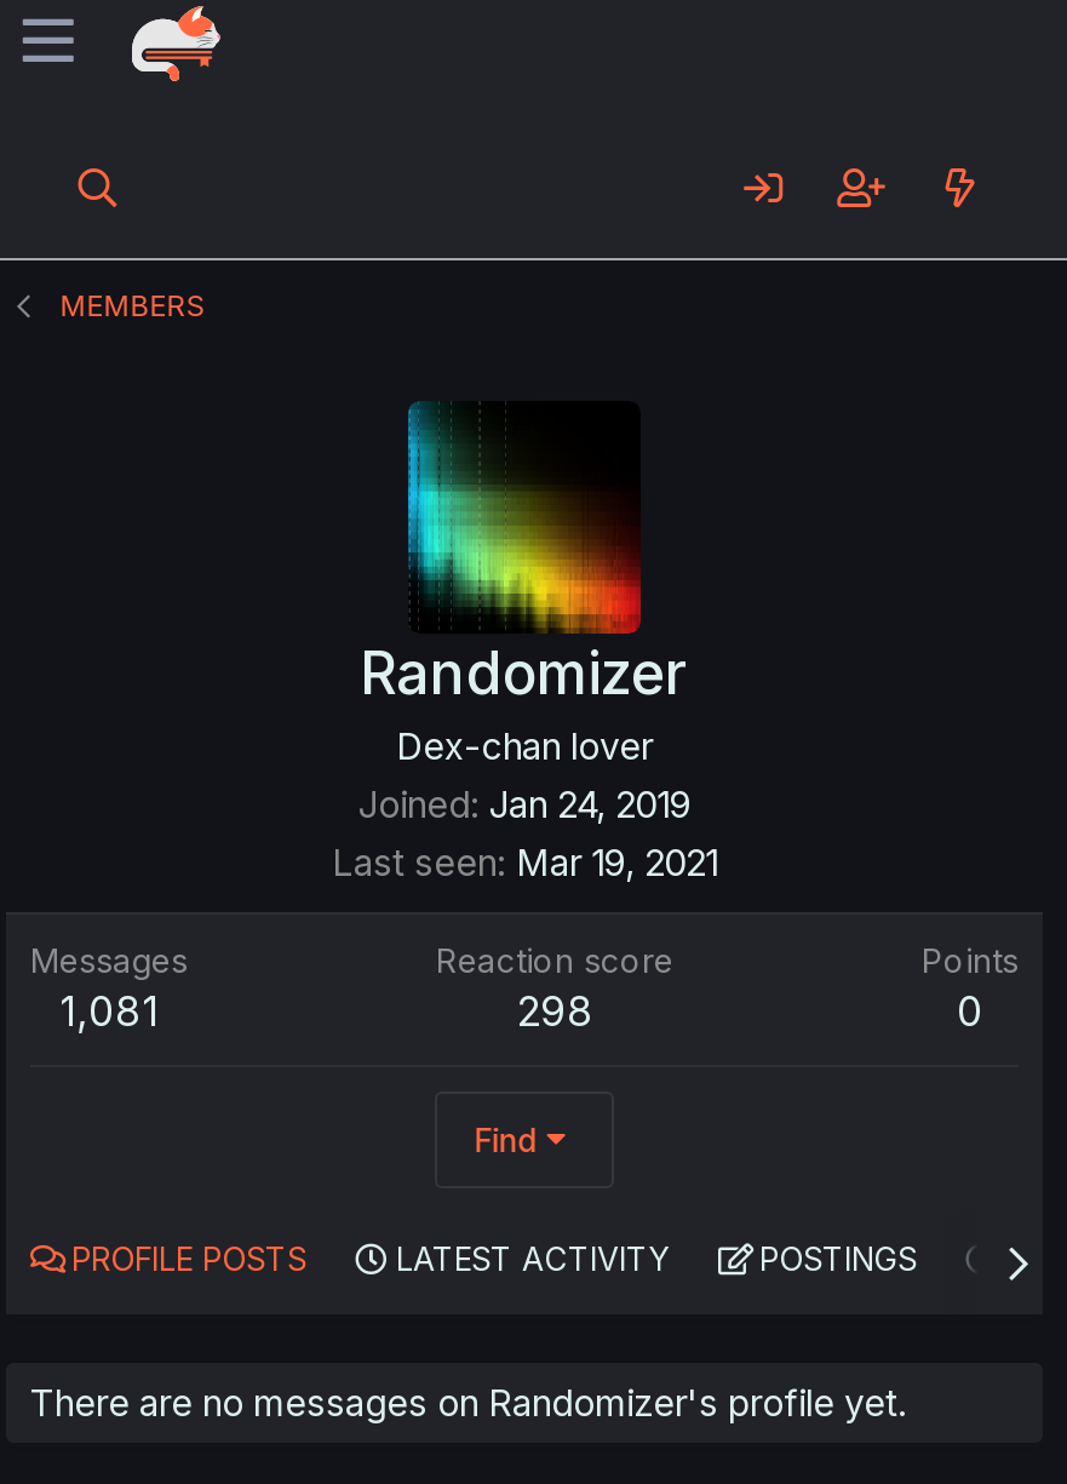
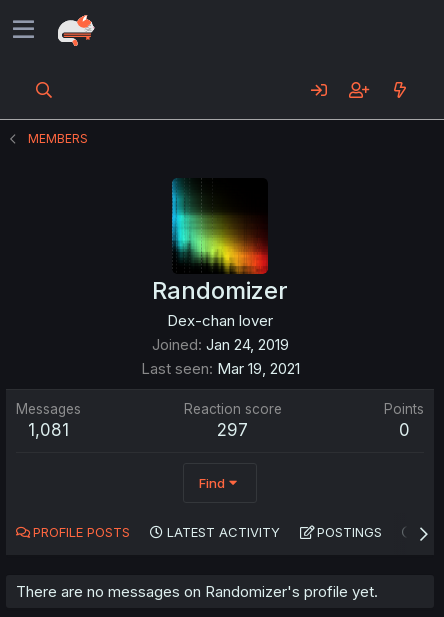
- 298
+ 297
